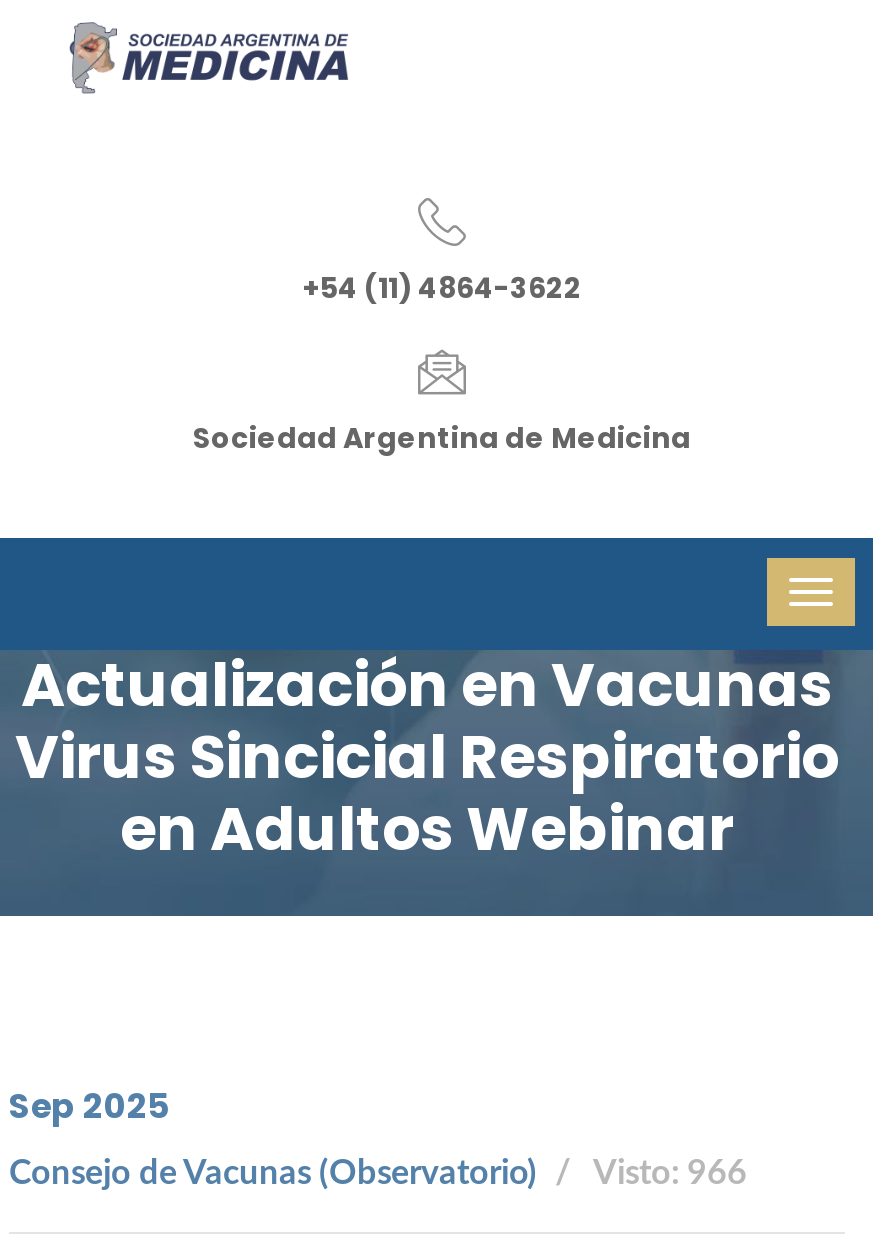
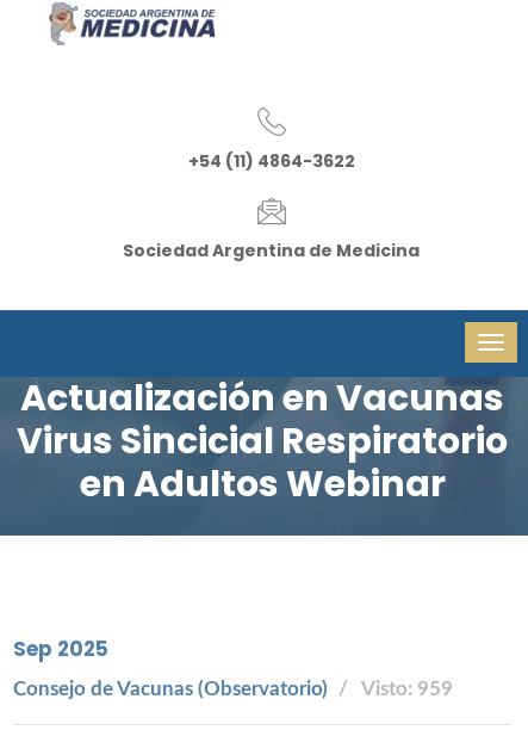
- Consejo de Vacunas (Observatorio) Visto: 966
+ Consejo de Vacunas (Observatorio) Visto: 959
